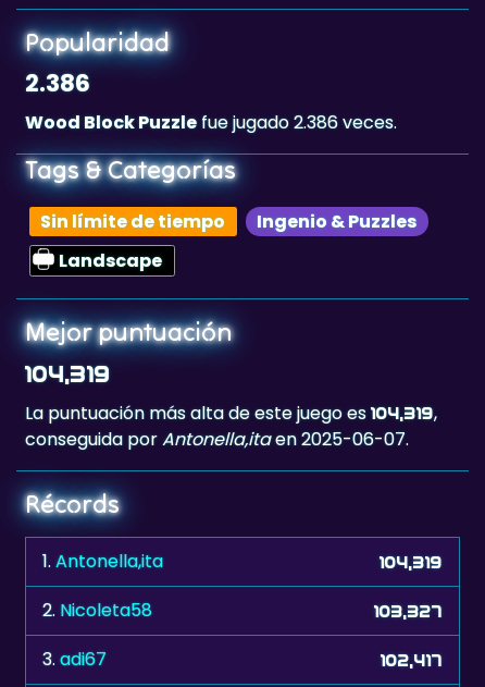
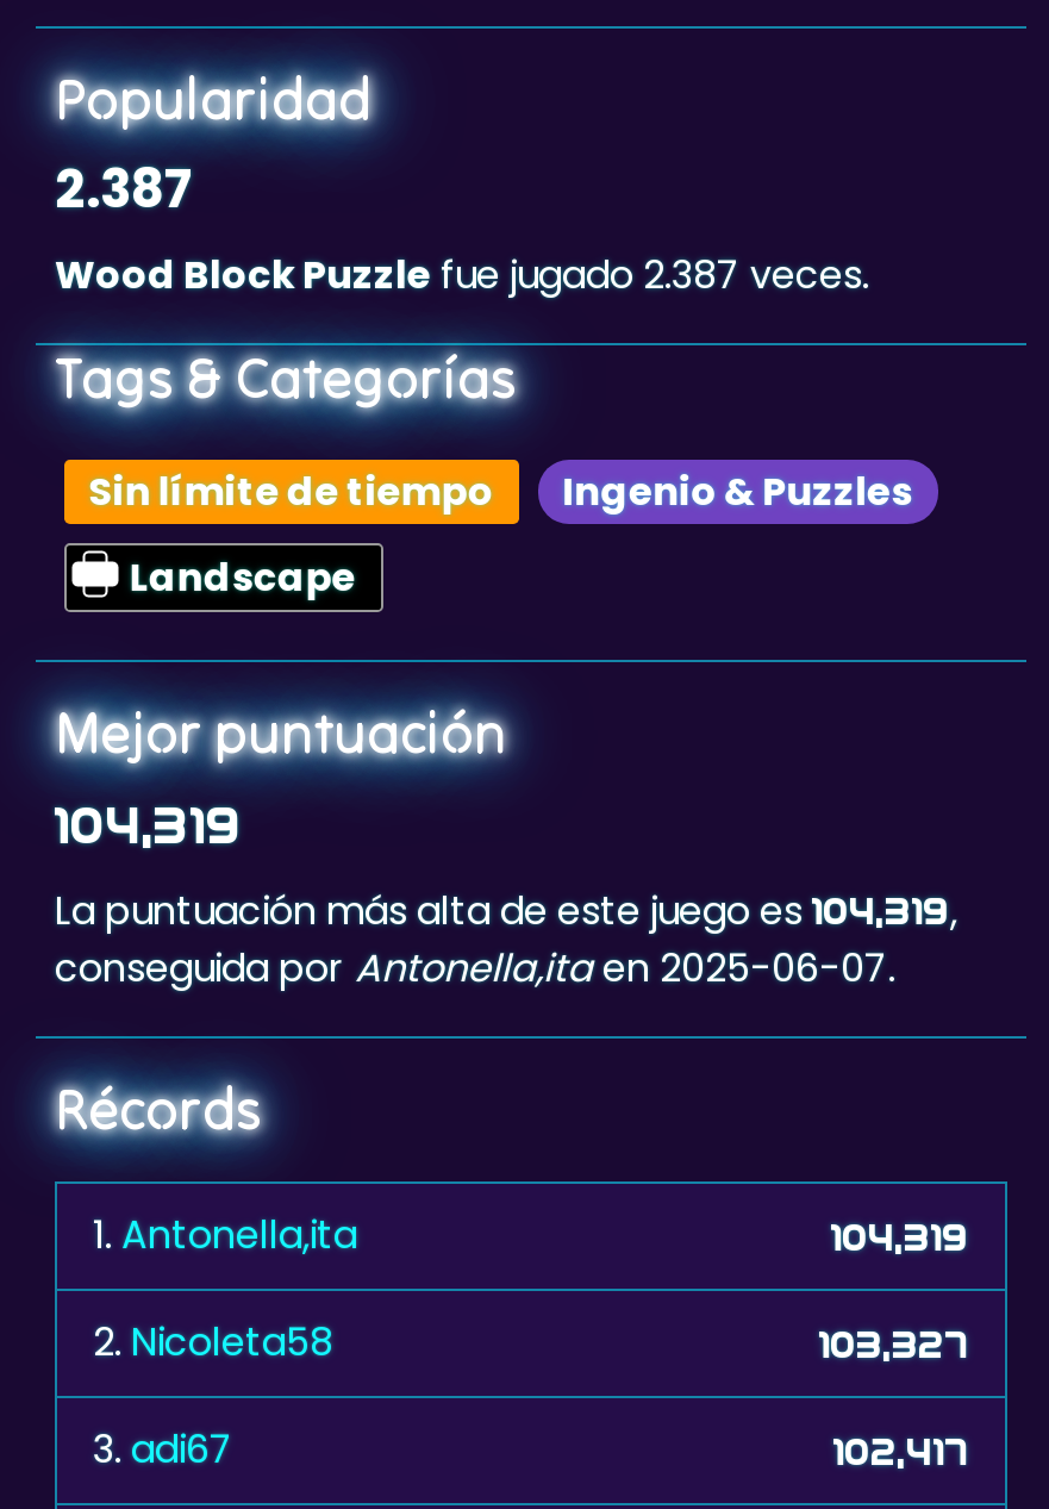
- 2.386
+ 2.387

- Wood Block Puzzle fue jugado 2.386 veces.
+ Wood Block Puzzle fue jugado 2.387 veces.
